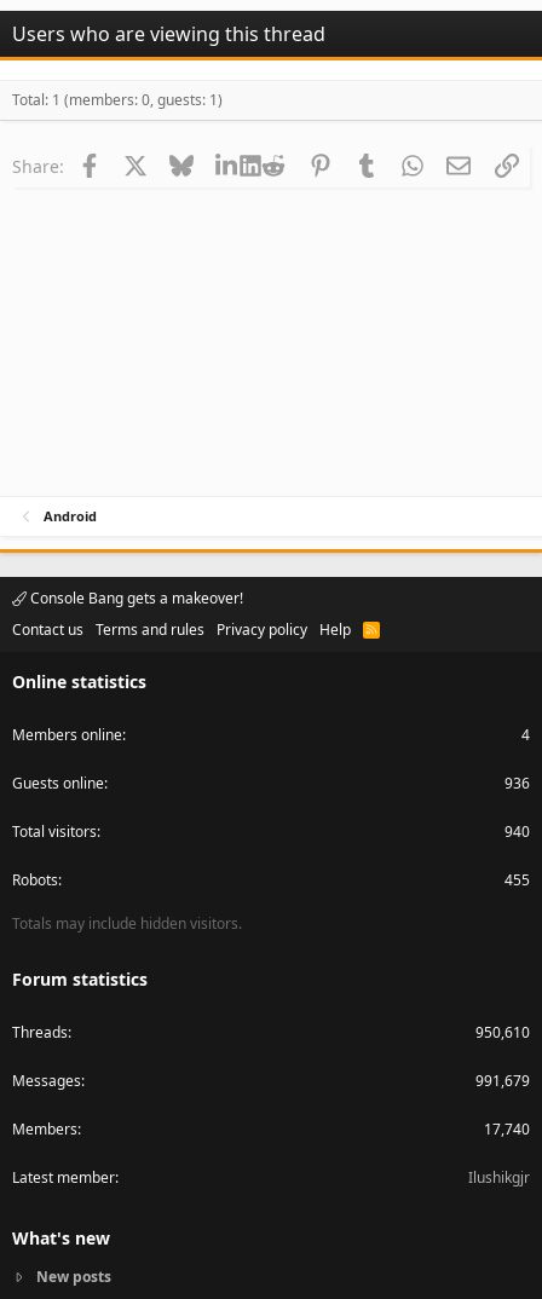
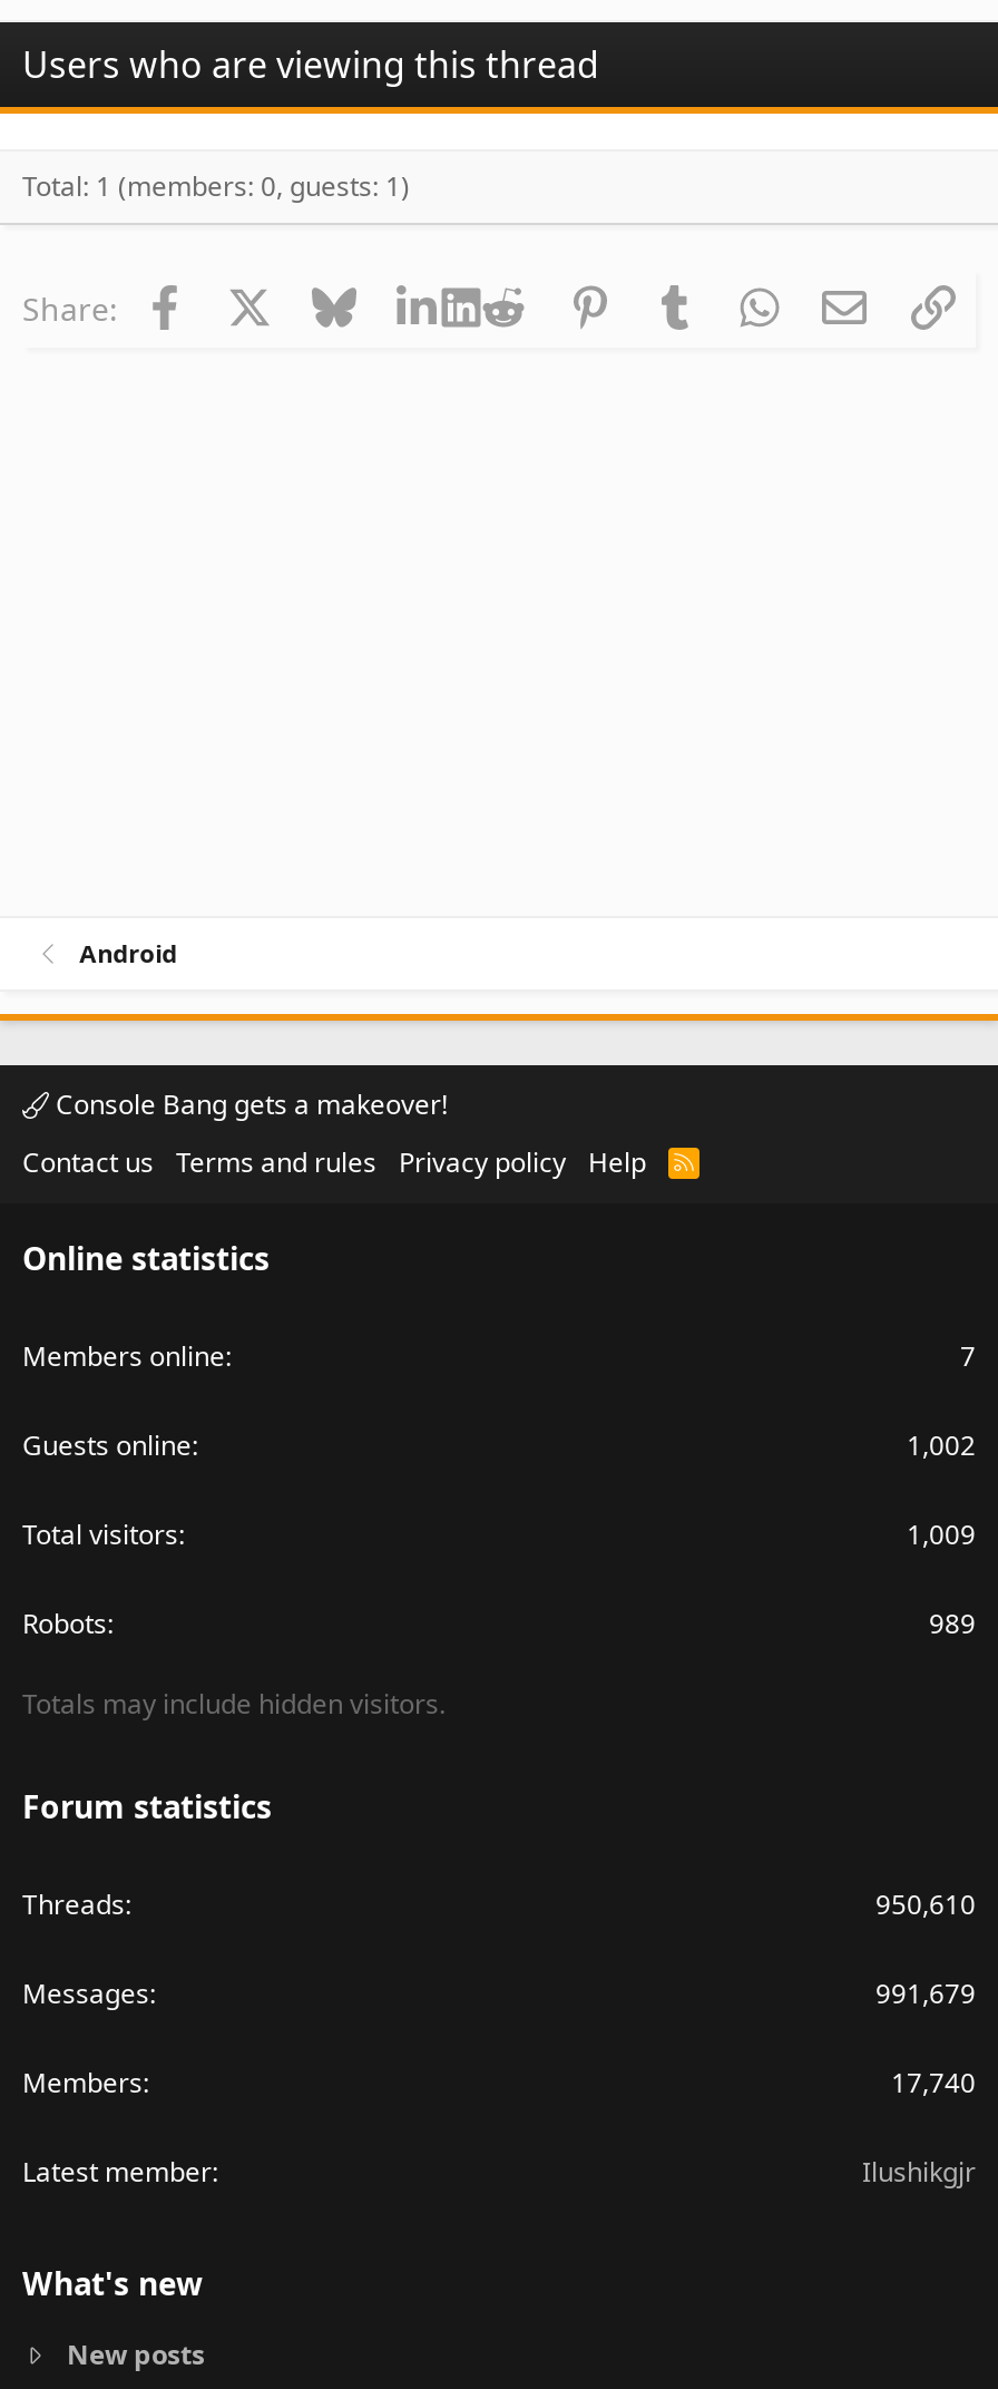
- 4
+ 7

- 936
+ 1,002

- 940
+ 1,009

- 455
+ 989
